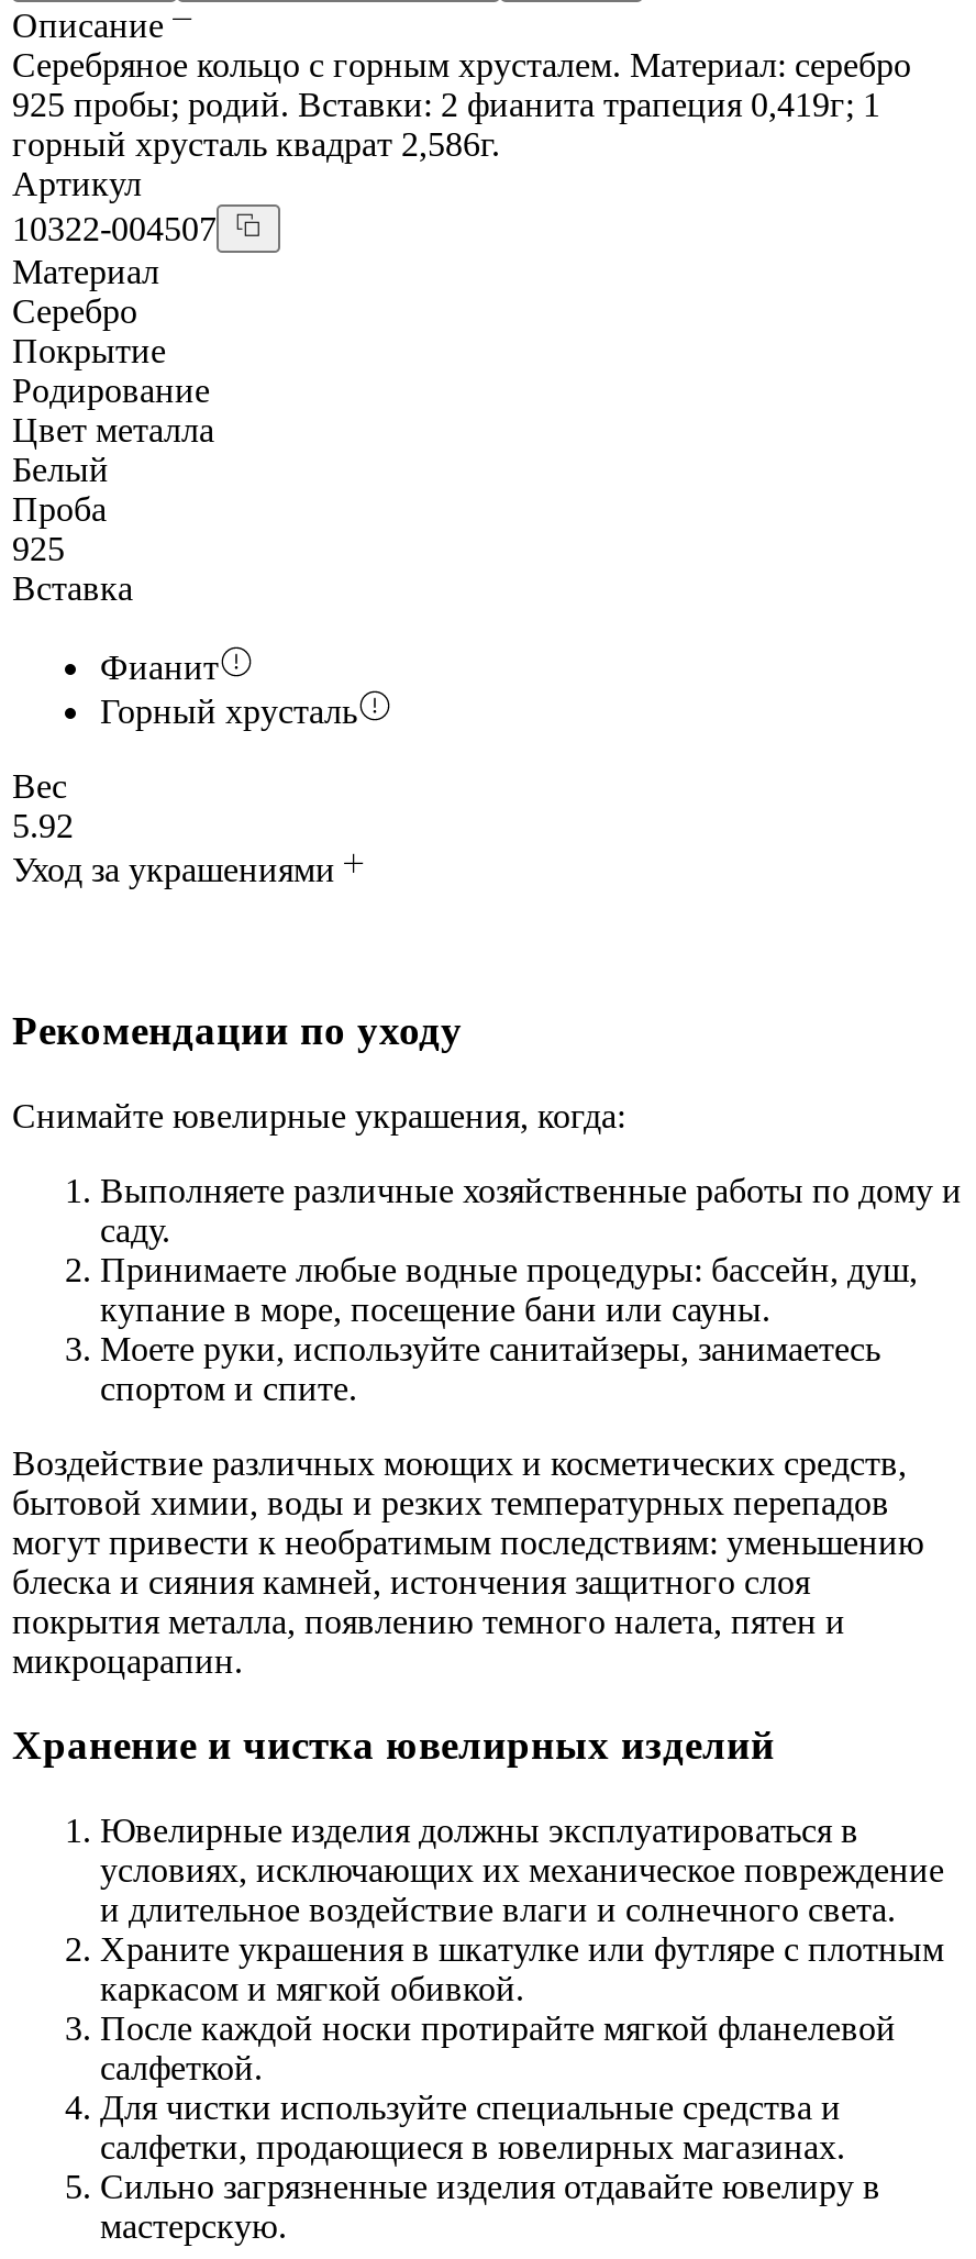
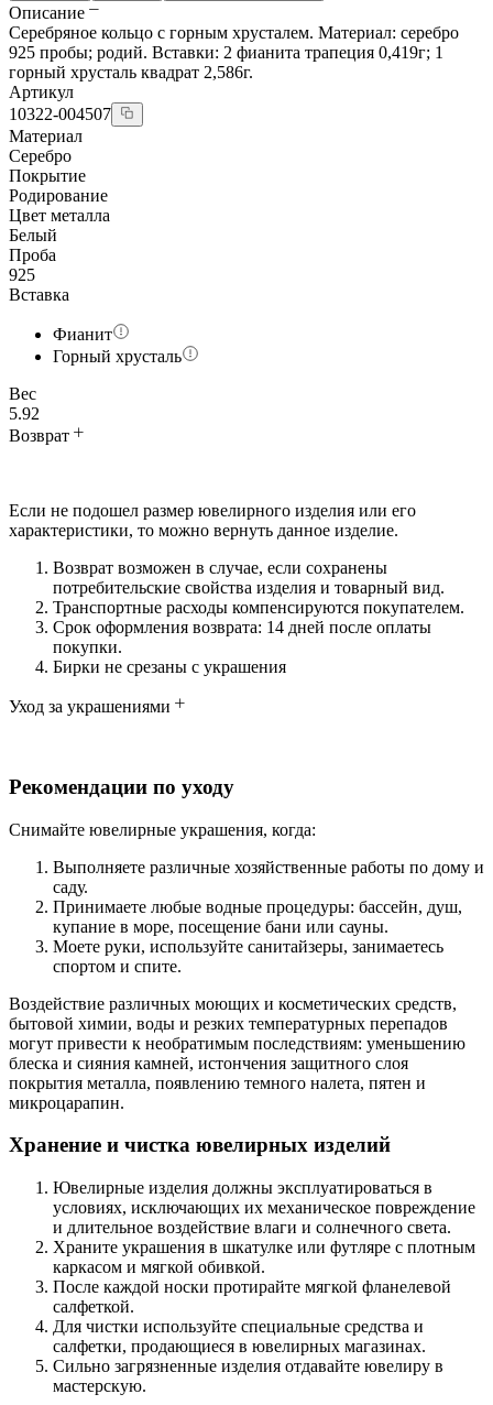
+ Возврат

+ Если не подошел размер ювелирного изделия или его
+ характеристики, то можно вернуть данное изделие.
+ Возврат возможен в случае, если сохранены
+ потребительские свойства изделия и товарный вид.
+ Транспортные расходы компенсируются покупателем.
+ Срок оформления возврата: 14 дней после оплаты
+ покупки.
+ Бирки не срезаны с украшения
